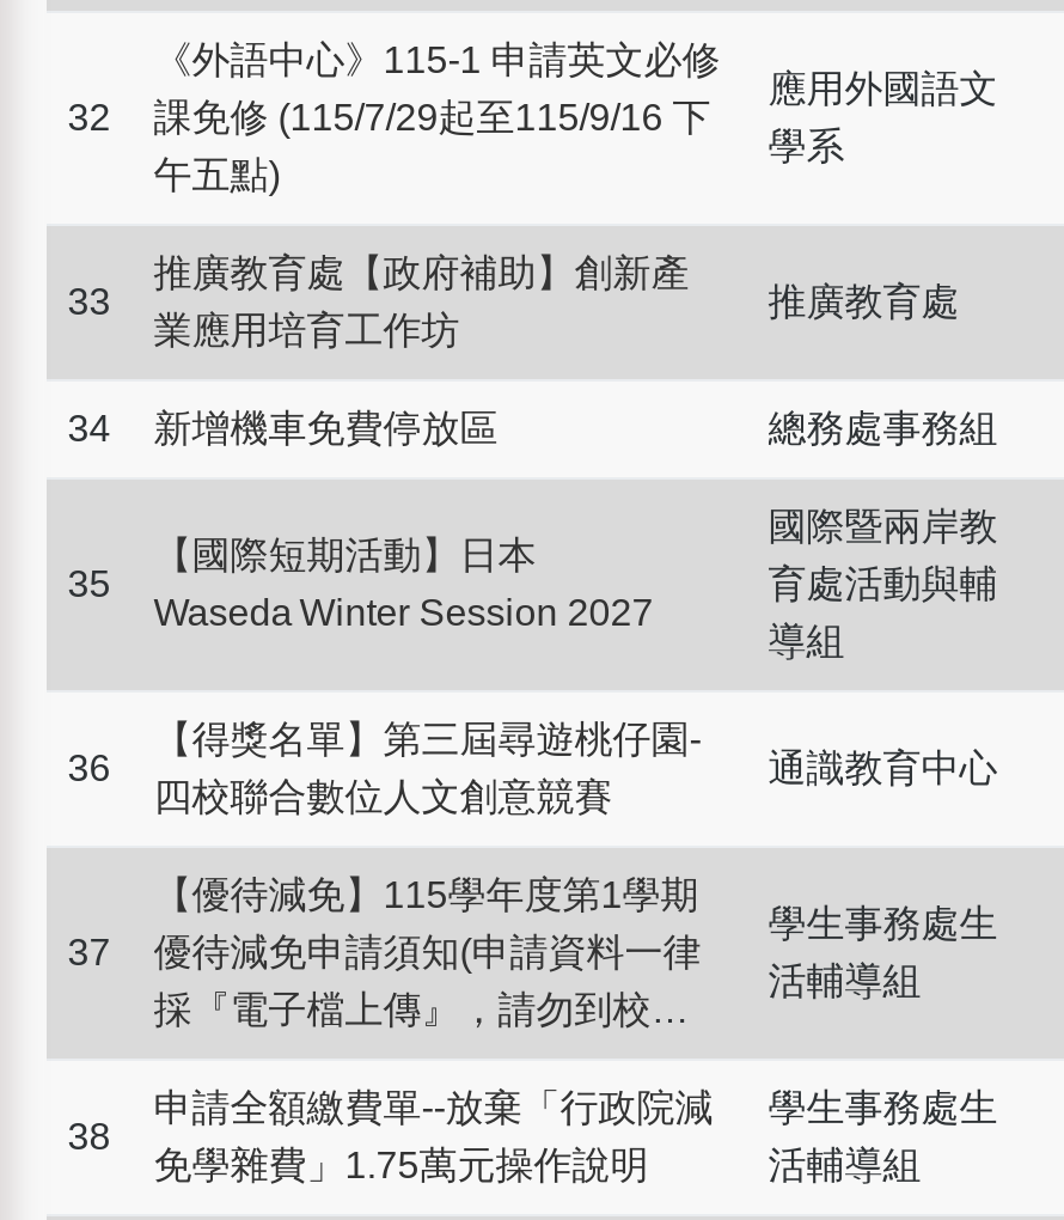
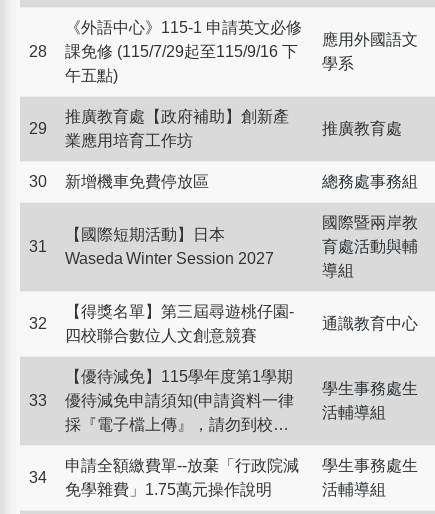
- 32 課免修 (115/7/29起至115/9/16 下
+ 28 課免修 (115/7/29起至115/9/16 下

- 33
+ 29

- 34 新增機車免費停放區
+ 30 新增機車免費停放區

- 35
+ 31

- 36
+ 32

- 37 優待減免申請須知(申請資料一律
+ 33 優待減免申請須知(申請資料一律

- 38
+ 34
